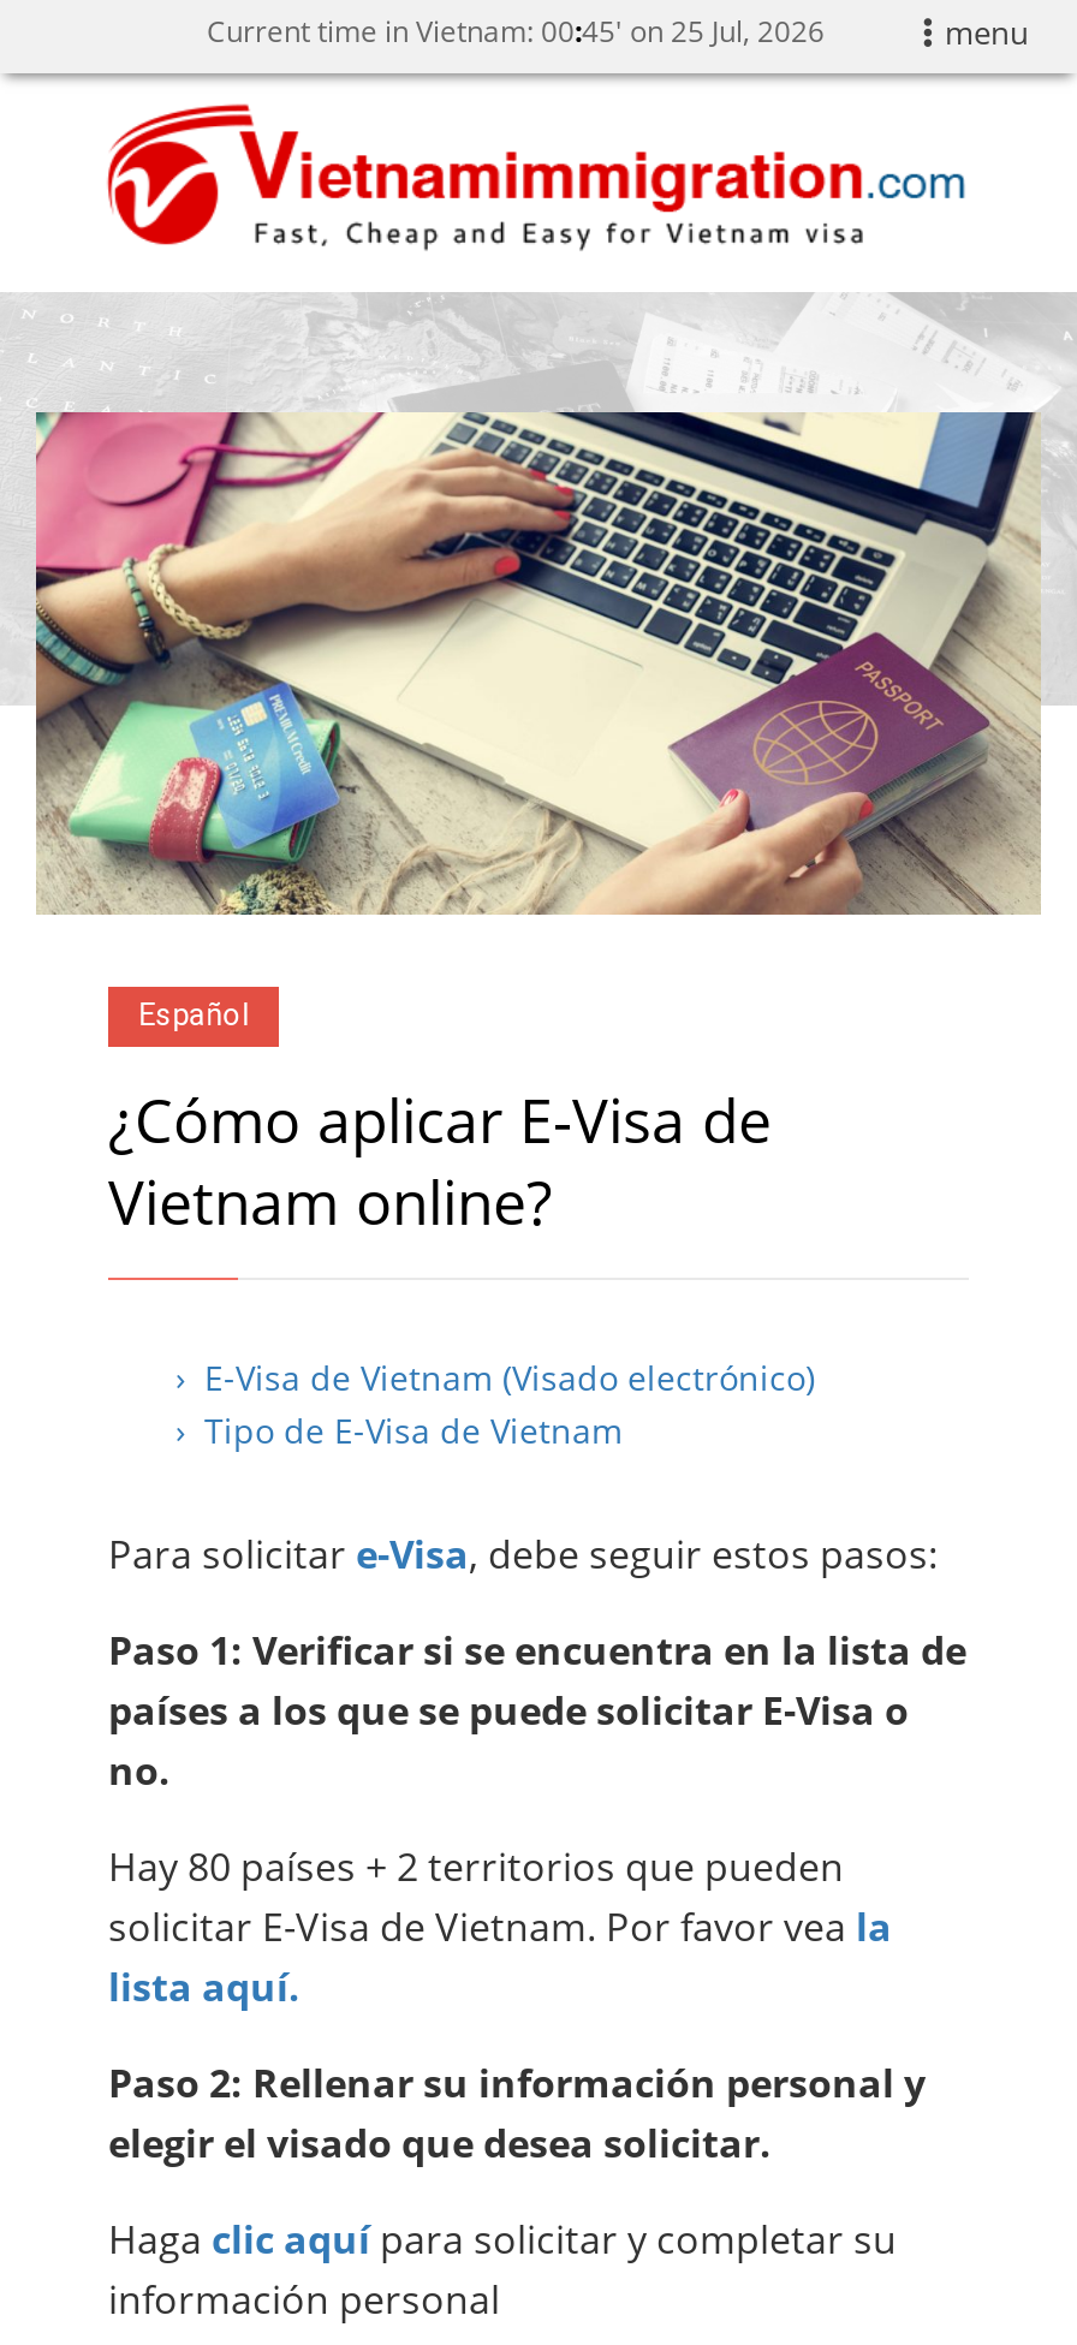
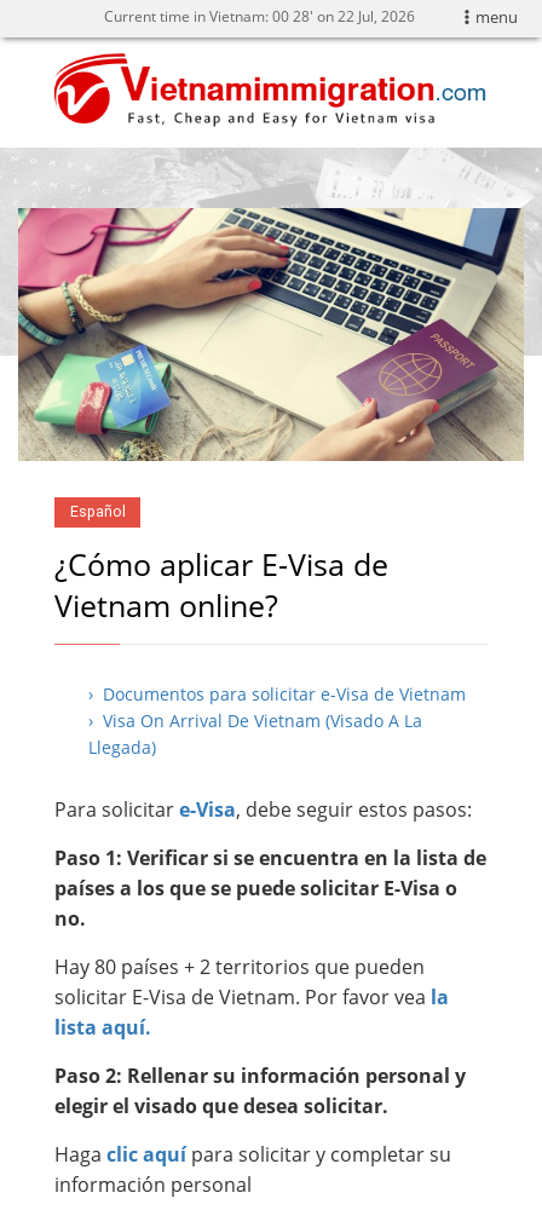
- Current time in Vietnam: 00:45' on 25 Jul, 2026
+ Current time in Vietnam: 00 28' on 22 Jul, 2026

- › E-Visa de Vietnam (Visado electrónico)
- › Tipo de E-Visa de Vietnam
+ › Documentos para solicitar e-Visa de Vietnam
+ › Visa On Arrival De Vietnam (Visado A La
+ Llegada)
